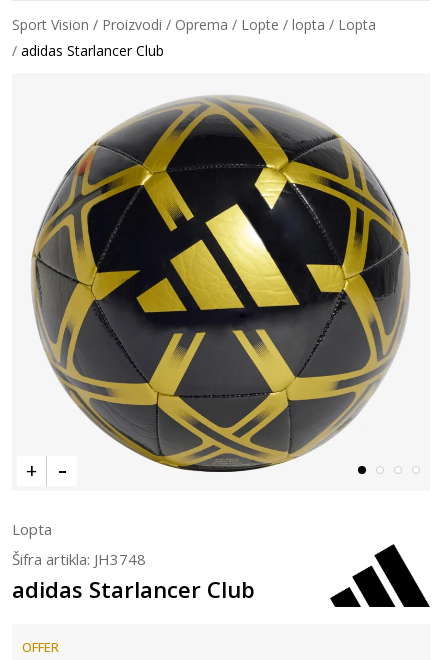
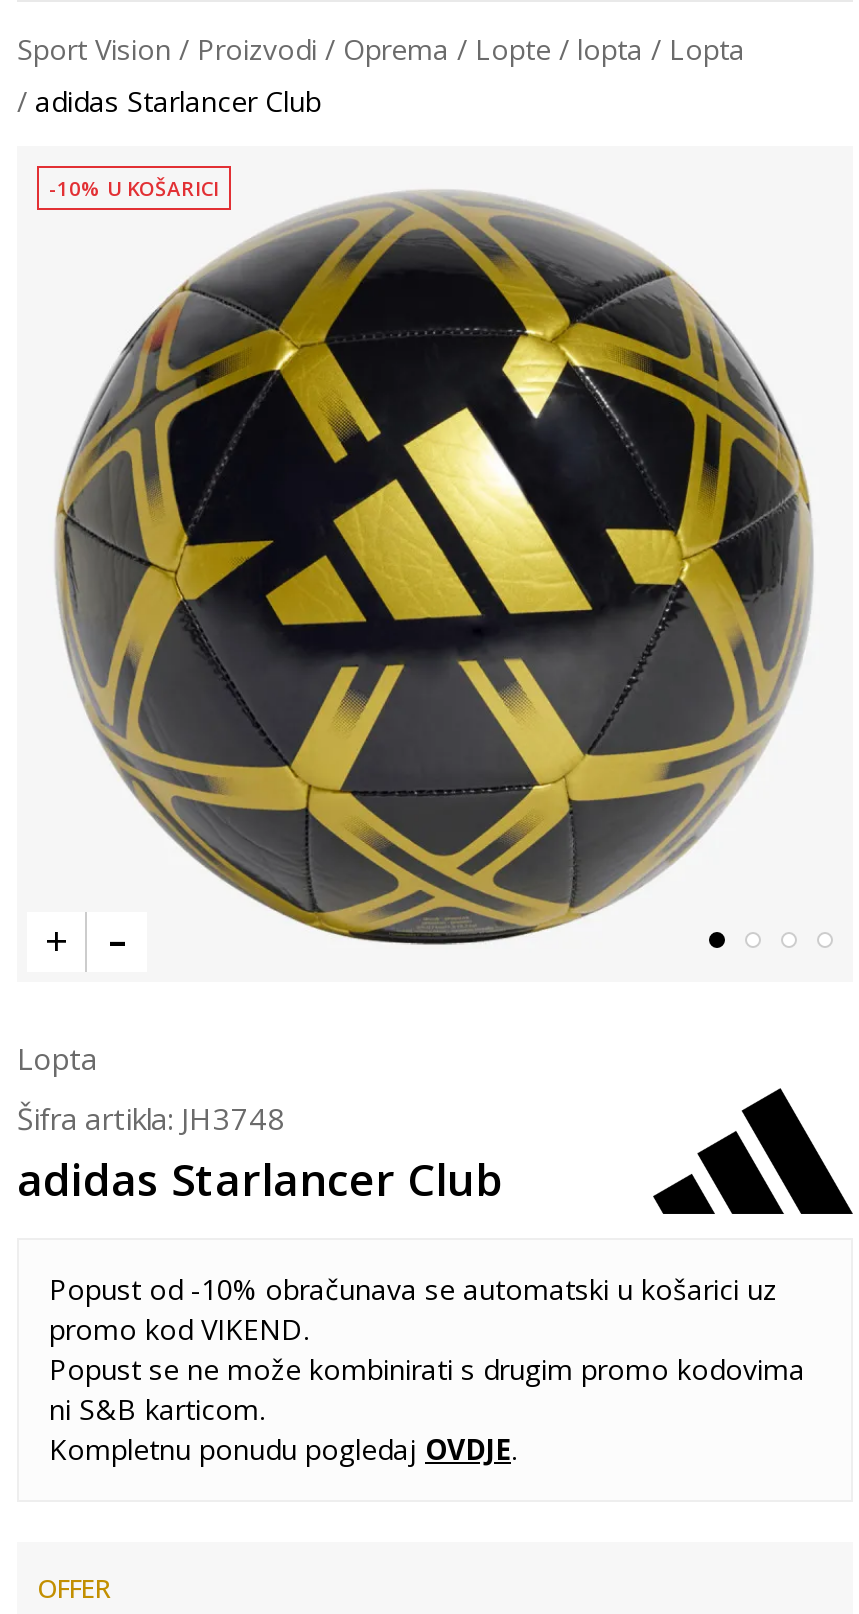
+ -10% U KOŠARICI

+ Popust od -10% obračunava se automatski u košarici uz
+ promo kod VIKEND.
+ Popust se ne može kombinirati s drugim promo kodovima
+ ni S&B karticom.
+ Kompletnu ponudu pogledaj OVDJE.
